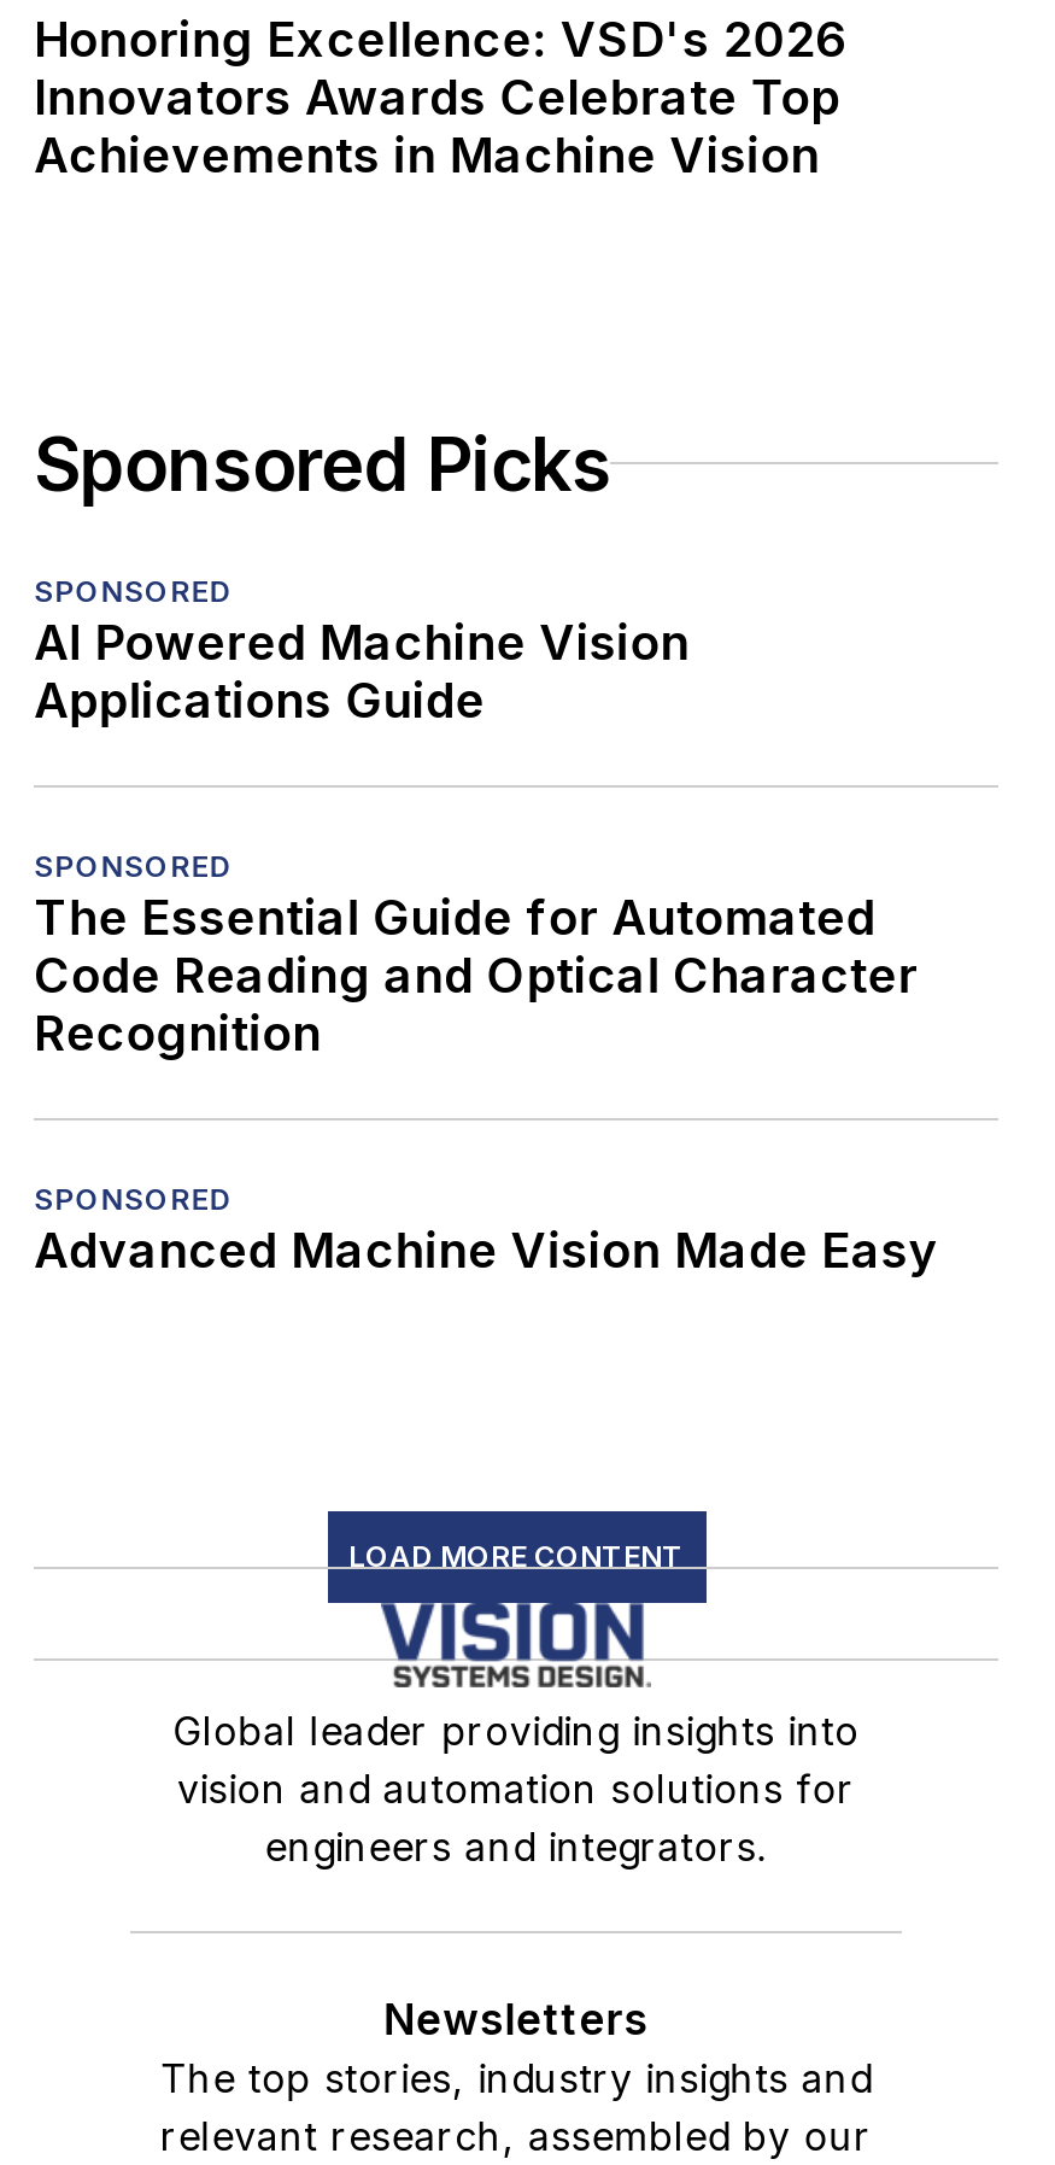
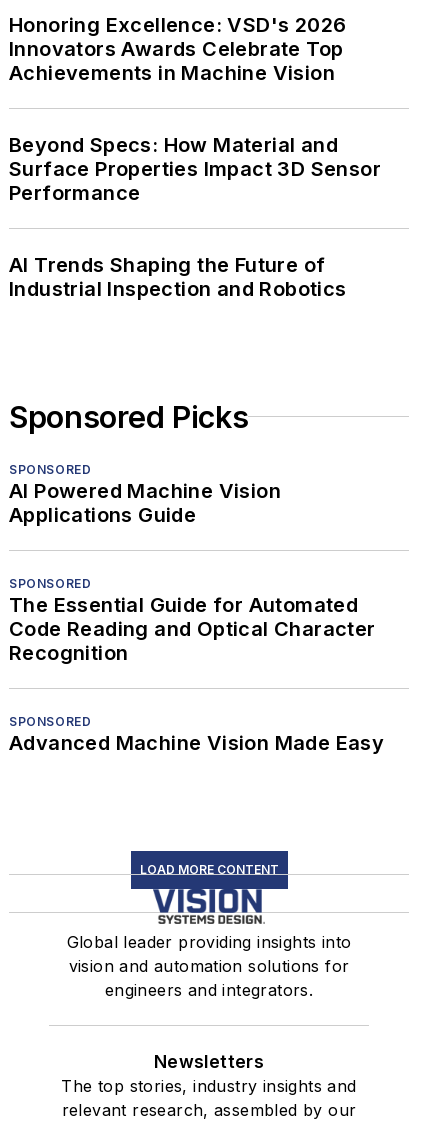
+ Beyond Specs: How Material and
+ Surface Properties Impact 3D Sensor
+ Performance
+ AI Trends Shaping the Future of
+ Industrial Inspection and Robotics
